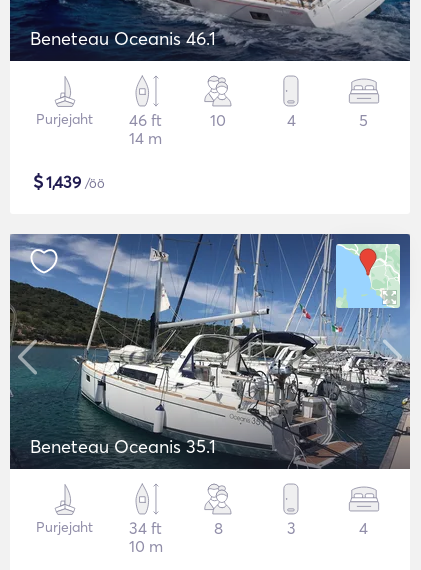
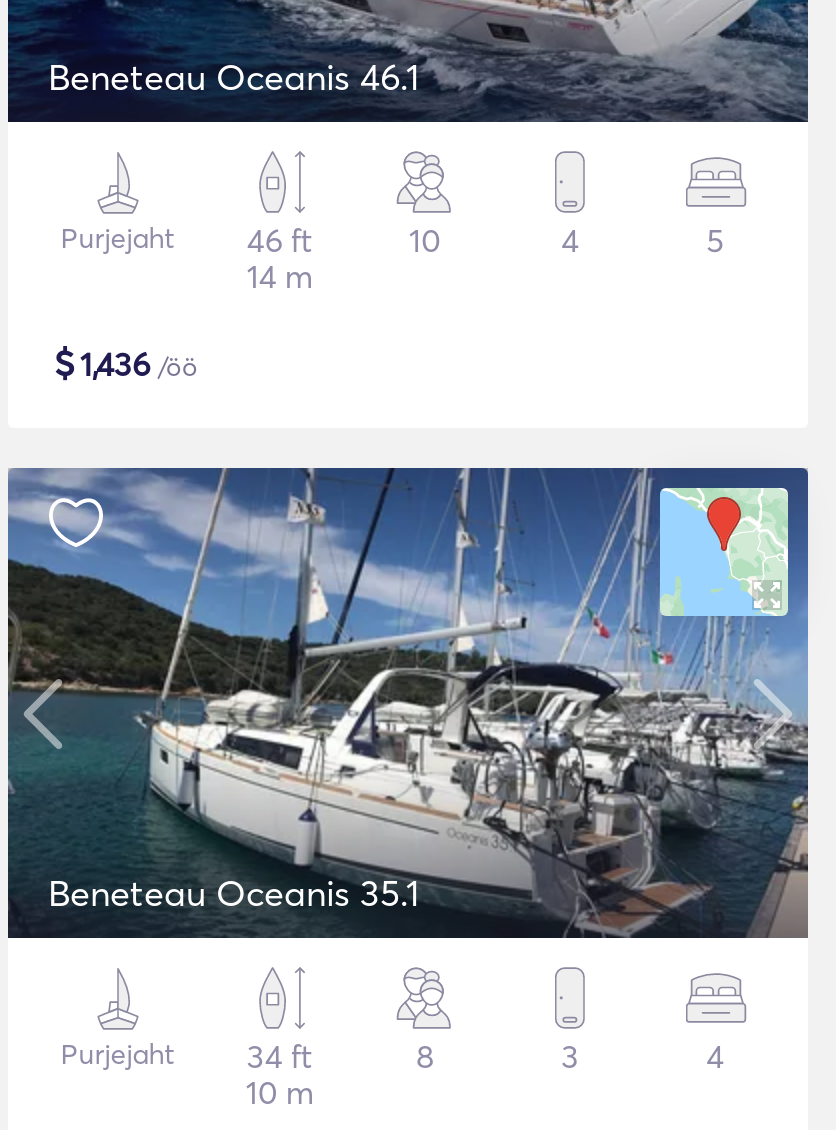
- $1,439 /öö
+ $1,436 /öö
